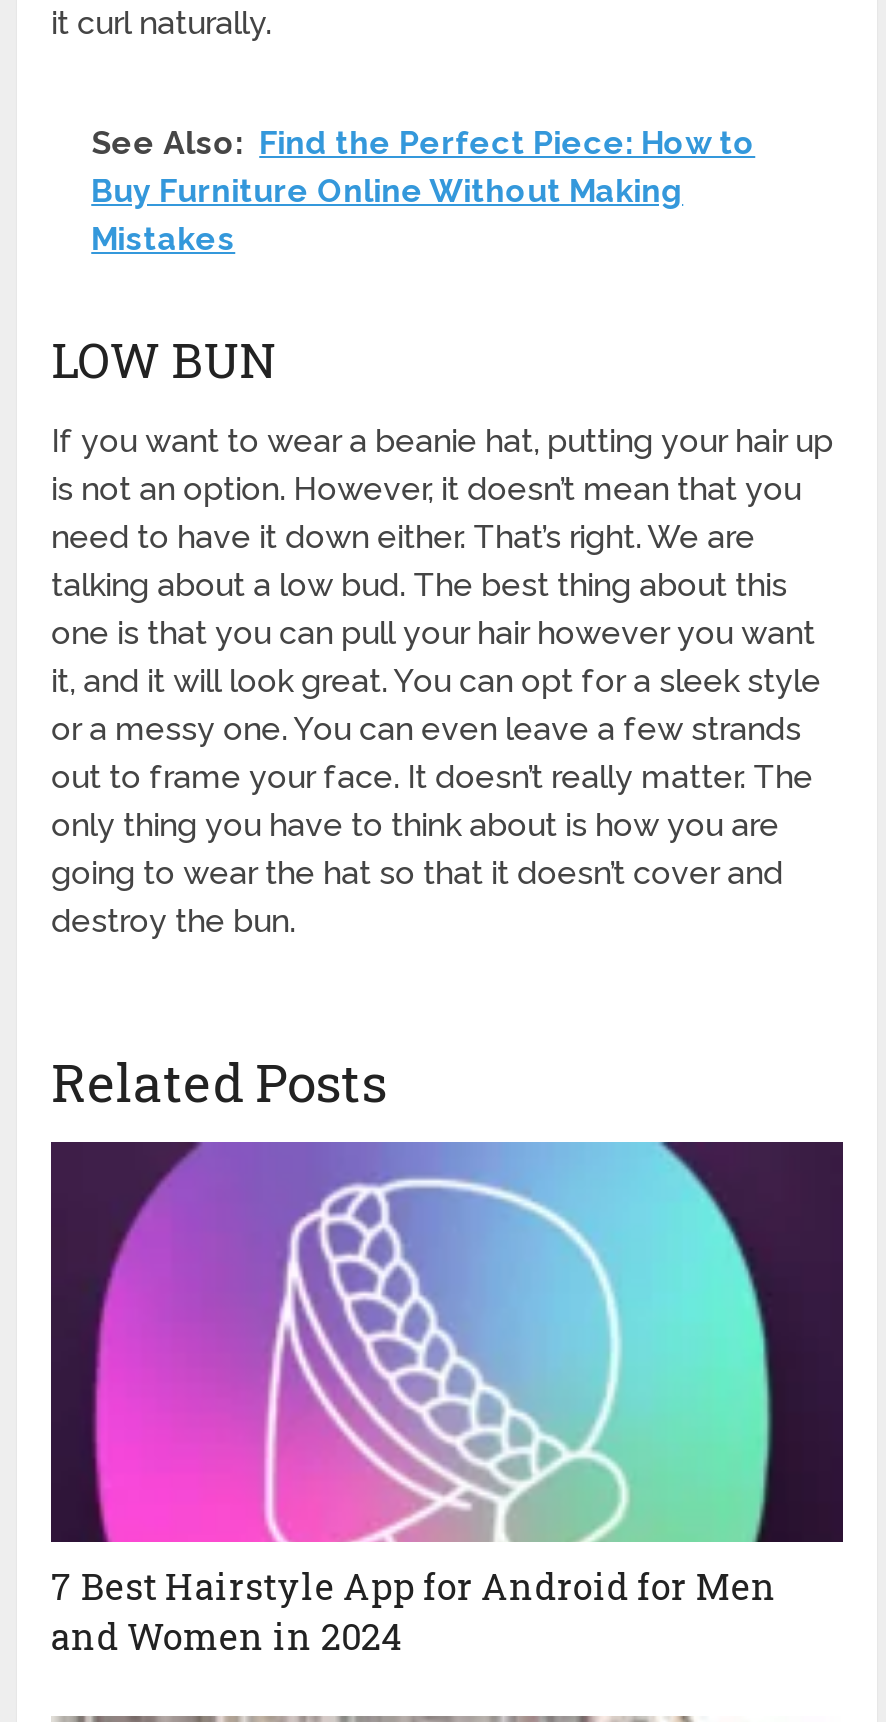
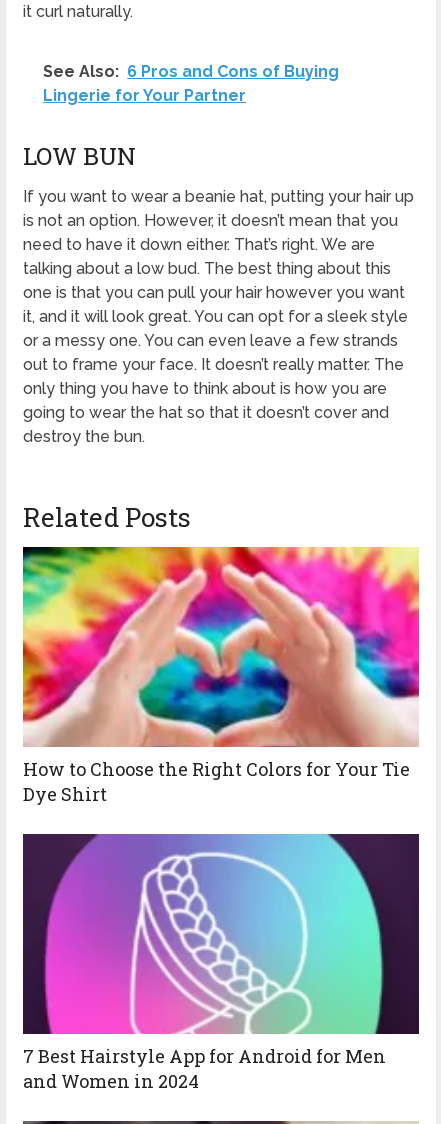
- See Also: Find the Perfect Piece: How to
- Buy Furniture Online Without Making
- Mistakes
+ See Also: 6 Pros and Cons of Buying
+ Lingerie for Your Partner

moved up: LOW BUN | If you want to wear a beanie hat, putting your hair up | is not an option. However, it doesn’t mean that you | ... | destroy the bun. | Related Posts

+ [image]
+ How to Choose the Right Colors for Your Tie
+ Dye Shirt
